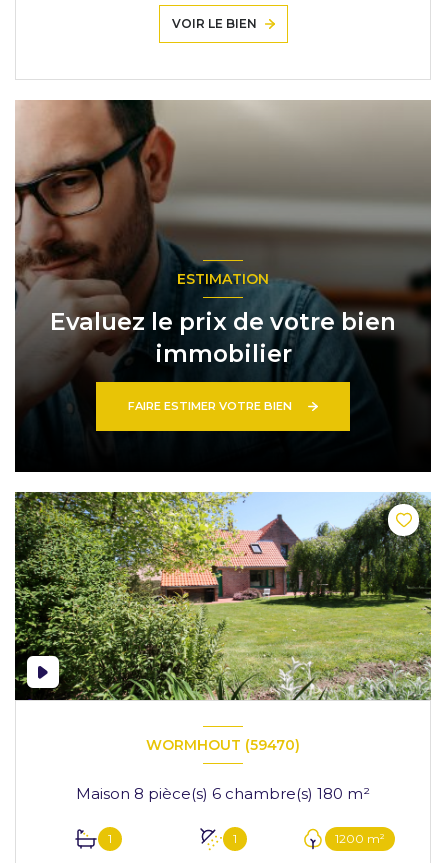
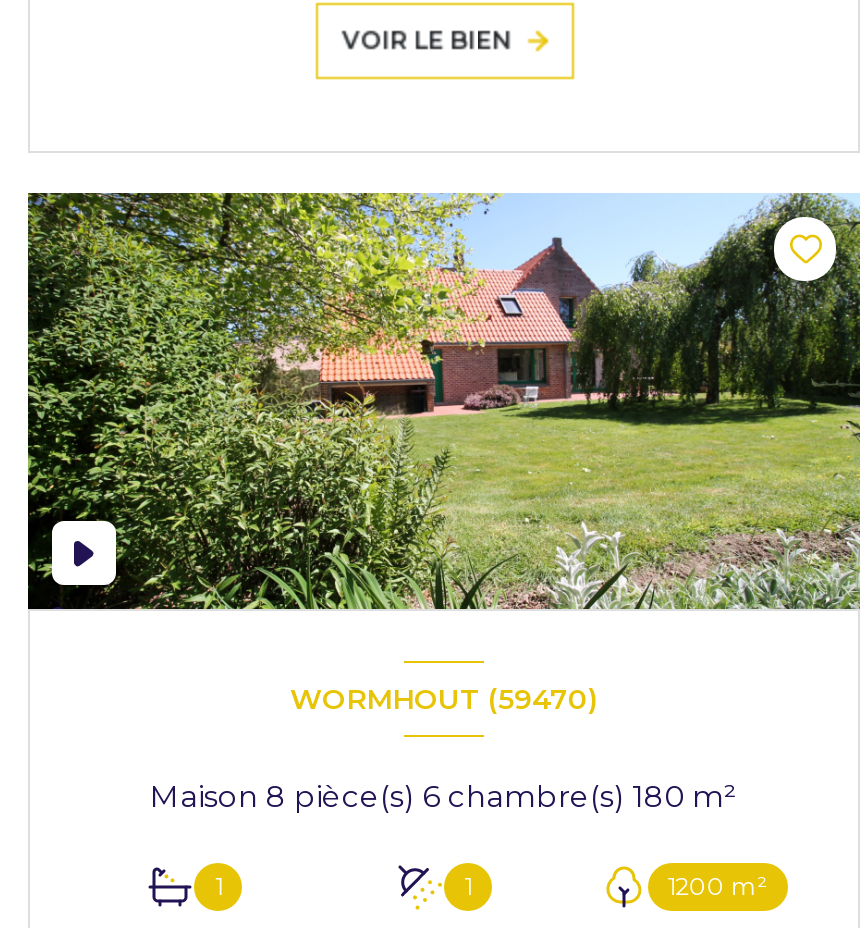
- [image]
- ESTIMATION
- Evaluez le prix de votre bien
- immobilier
- FAIRE ESTIMER VOTRE BIEN
